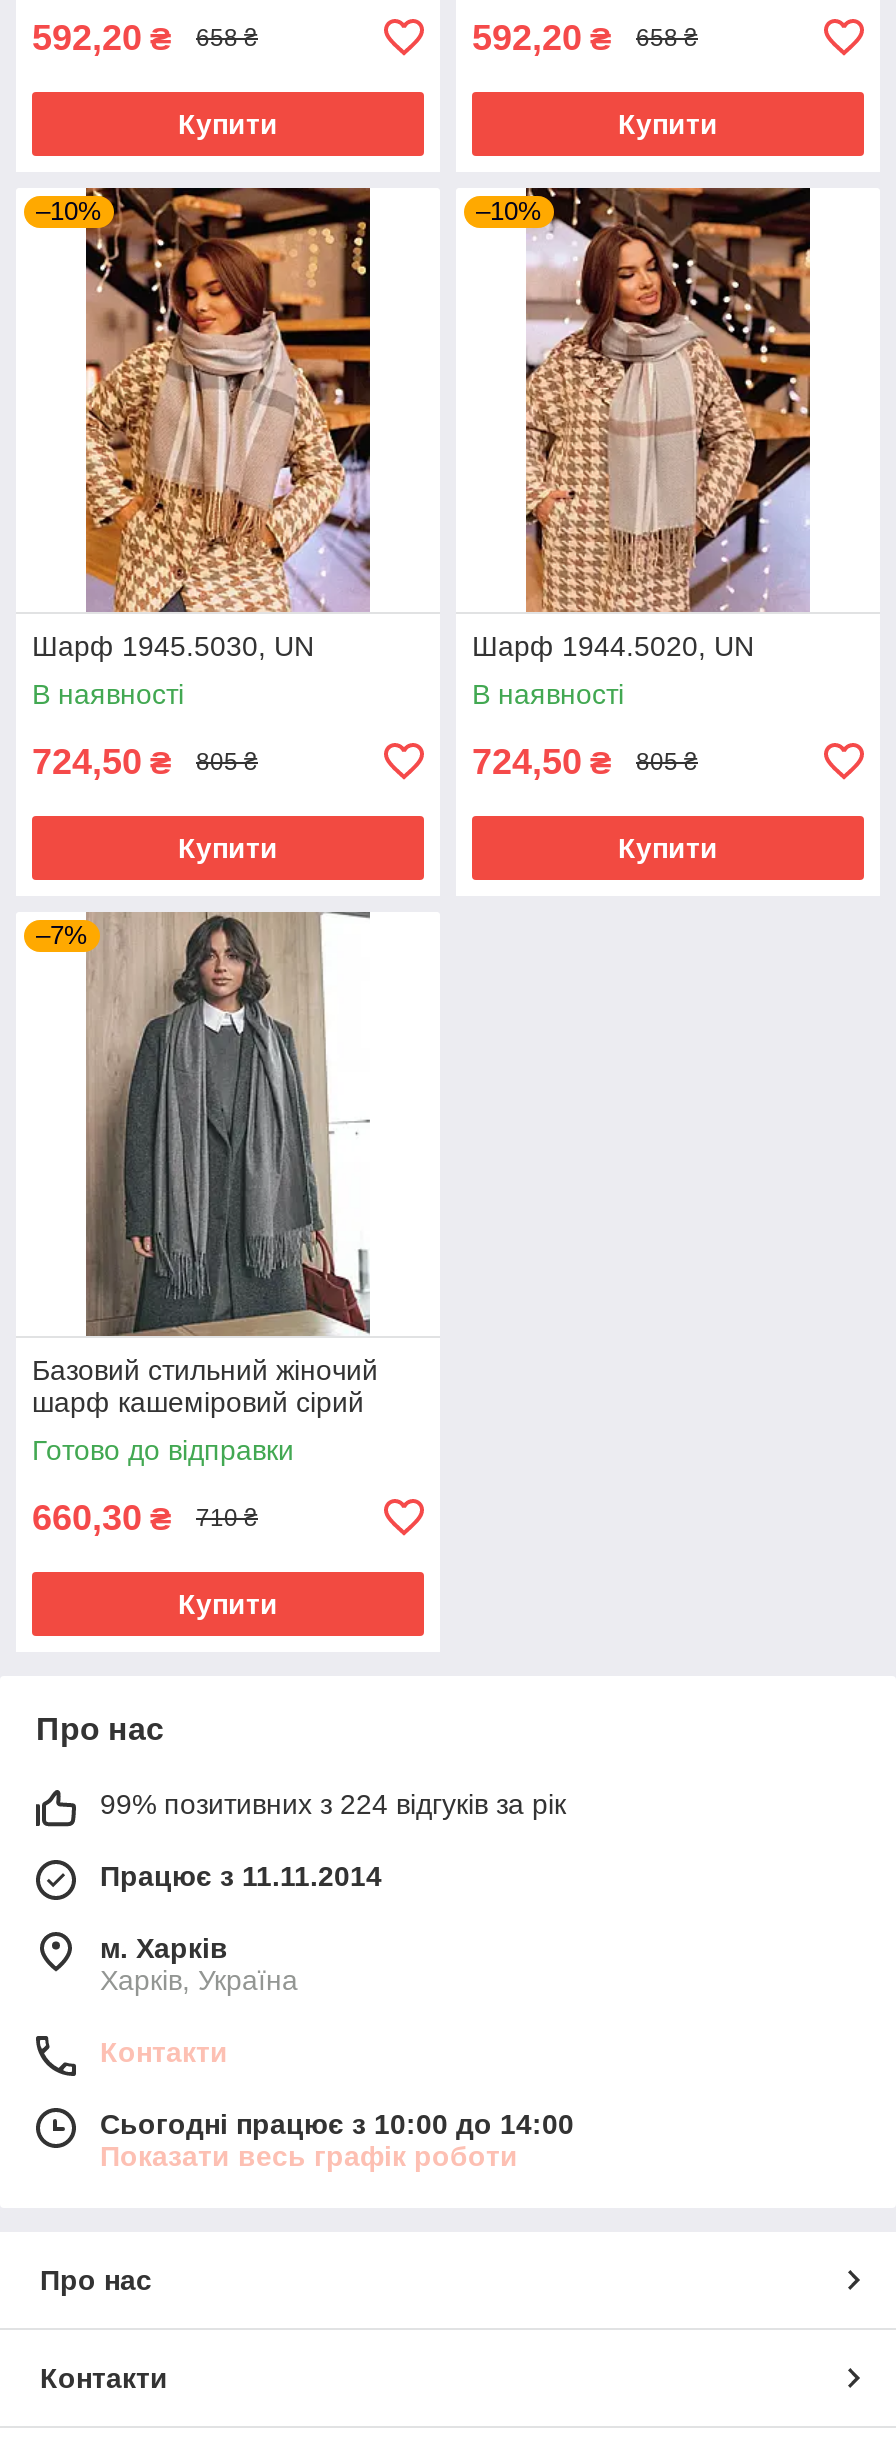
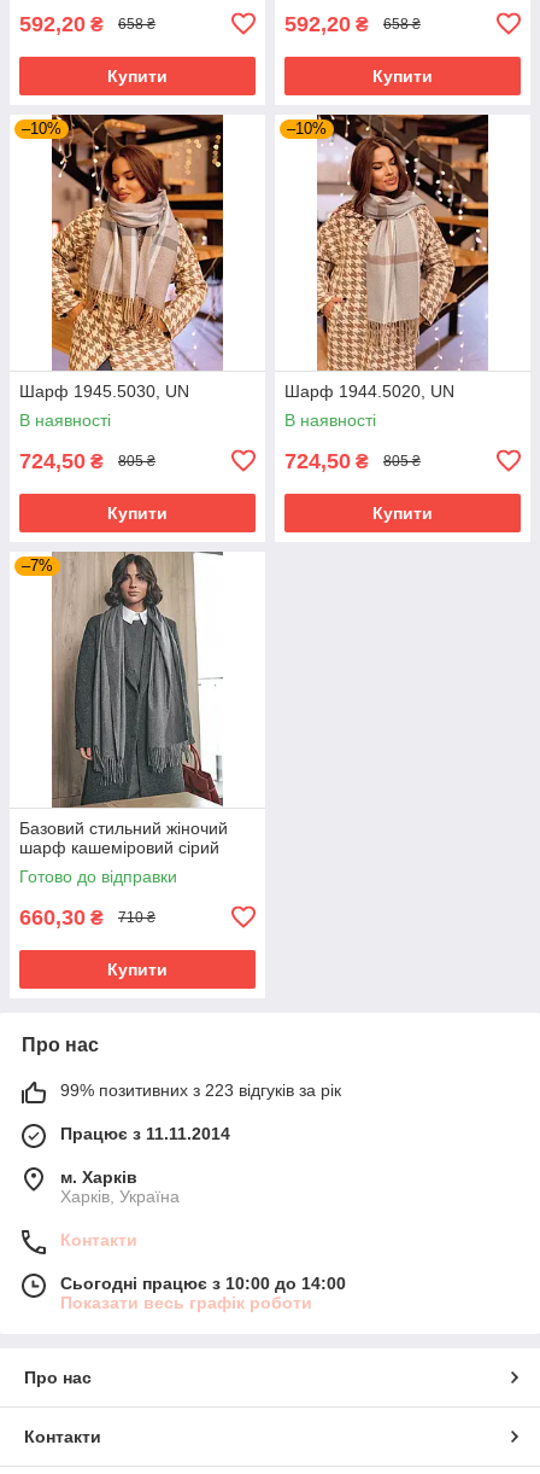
- 99% позитивних з 224 відгуків за рік
+ 99% позитивних з 223 відгуків за рік
